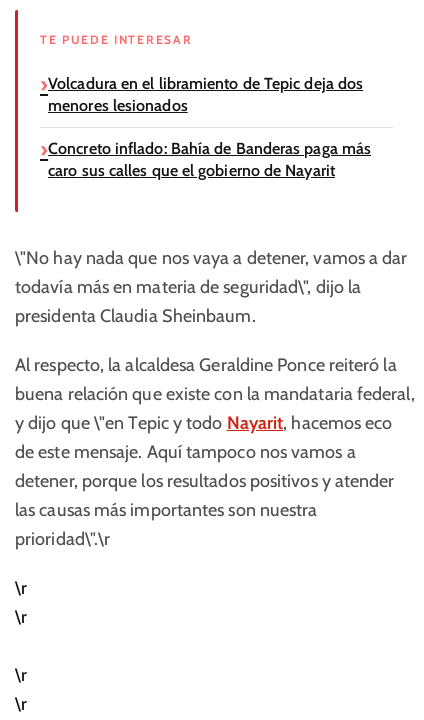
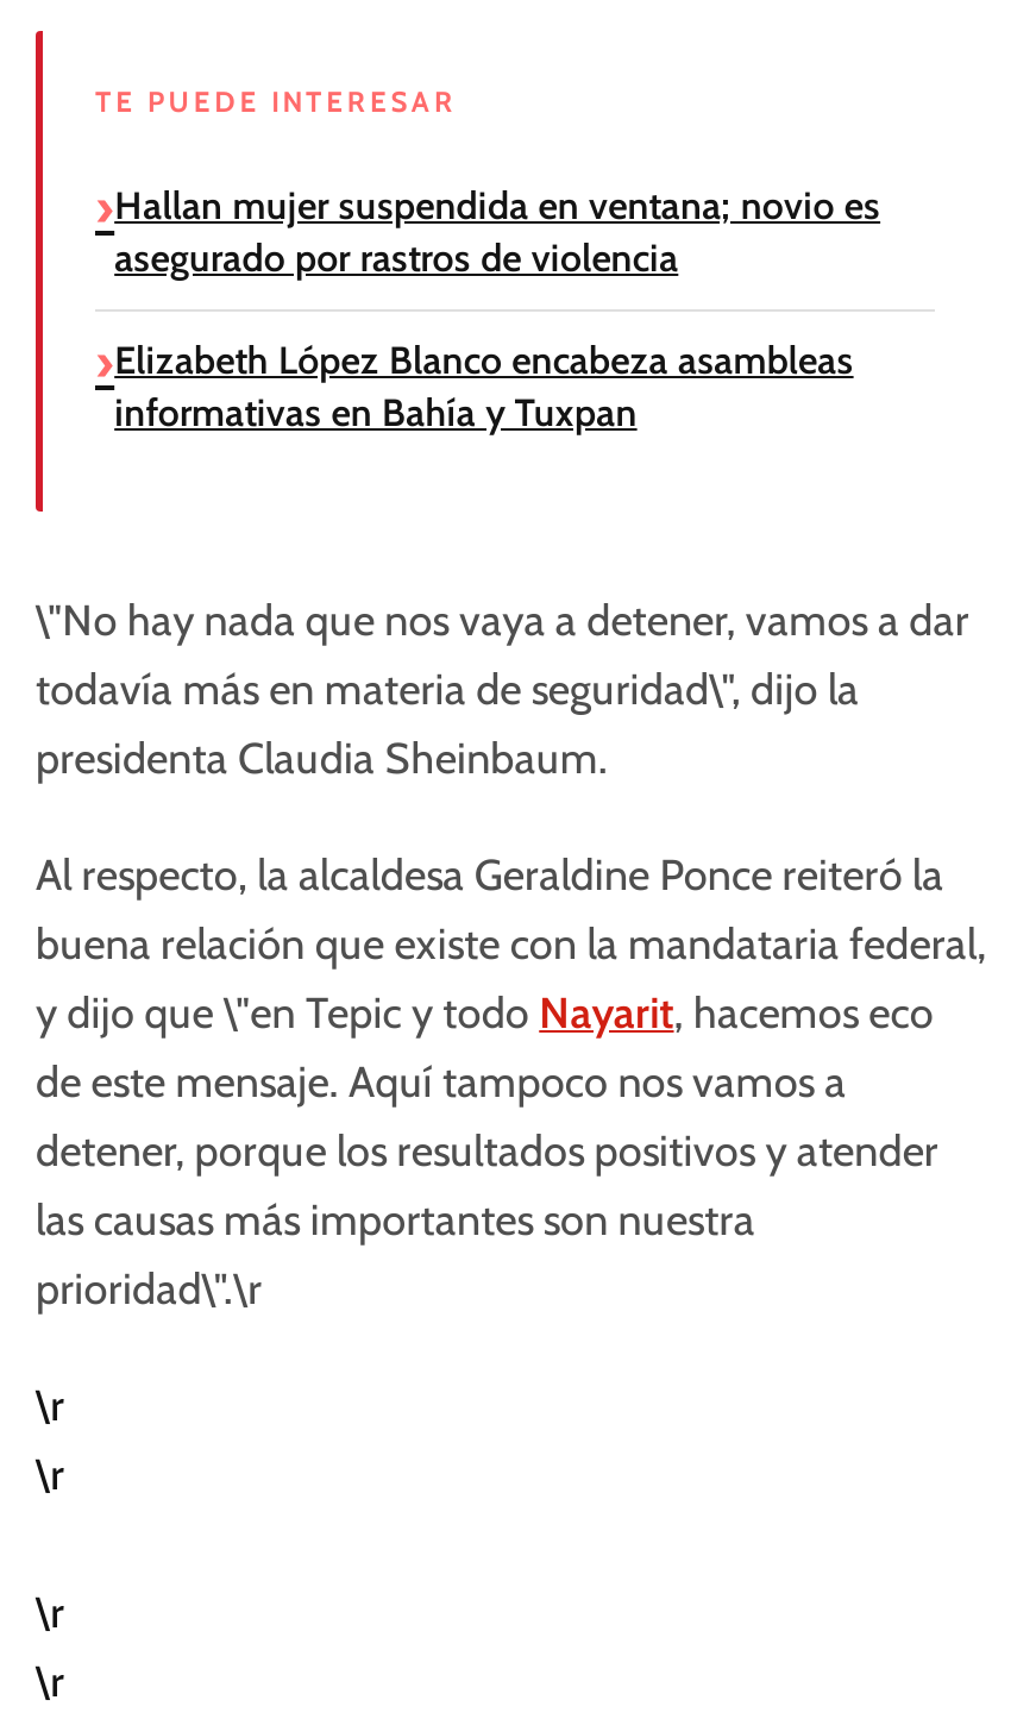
- Volcadura en el libramiento de Tepic deja dos
- menores lesionados
+ Hallan mujer suspendida en ventana; novio es
+ asegurado por rastros de violencia

- Concreto inflado: Bahía de Banderas paga más
- caro sus calles que el gobierno de Nayarit
+ Elizabeth López Blanco encabeza asambleas
+ informativas en Bahía y Tuxpan
